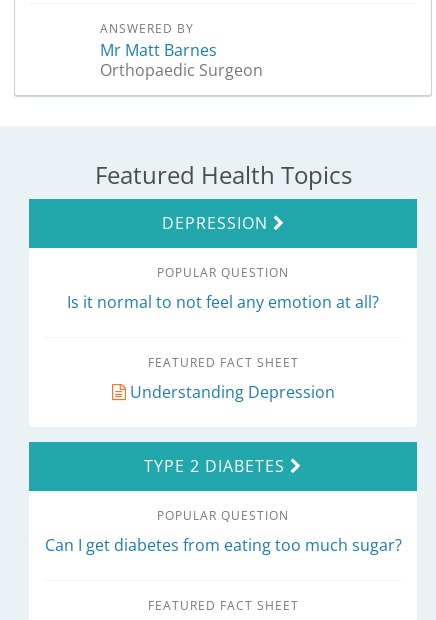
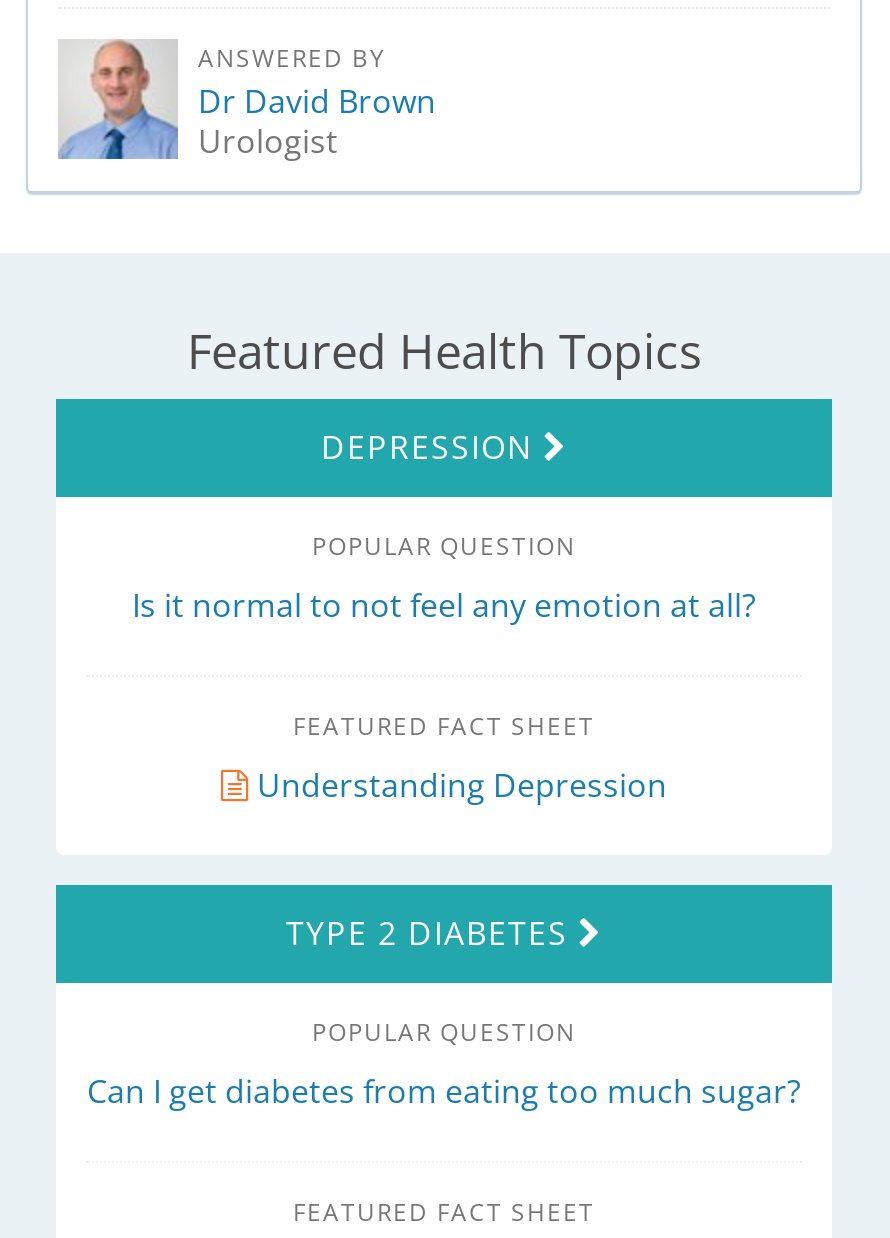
+ [image]

- Mr Matt Barnes
- Orthopaedic Surgeon
+ Dr David Brown
+ Urologist
